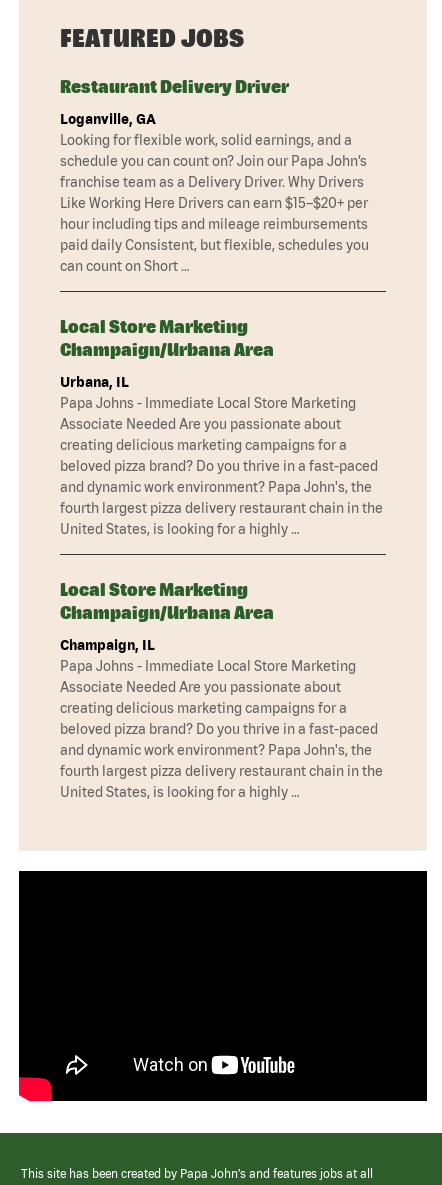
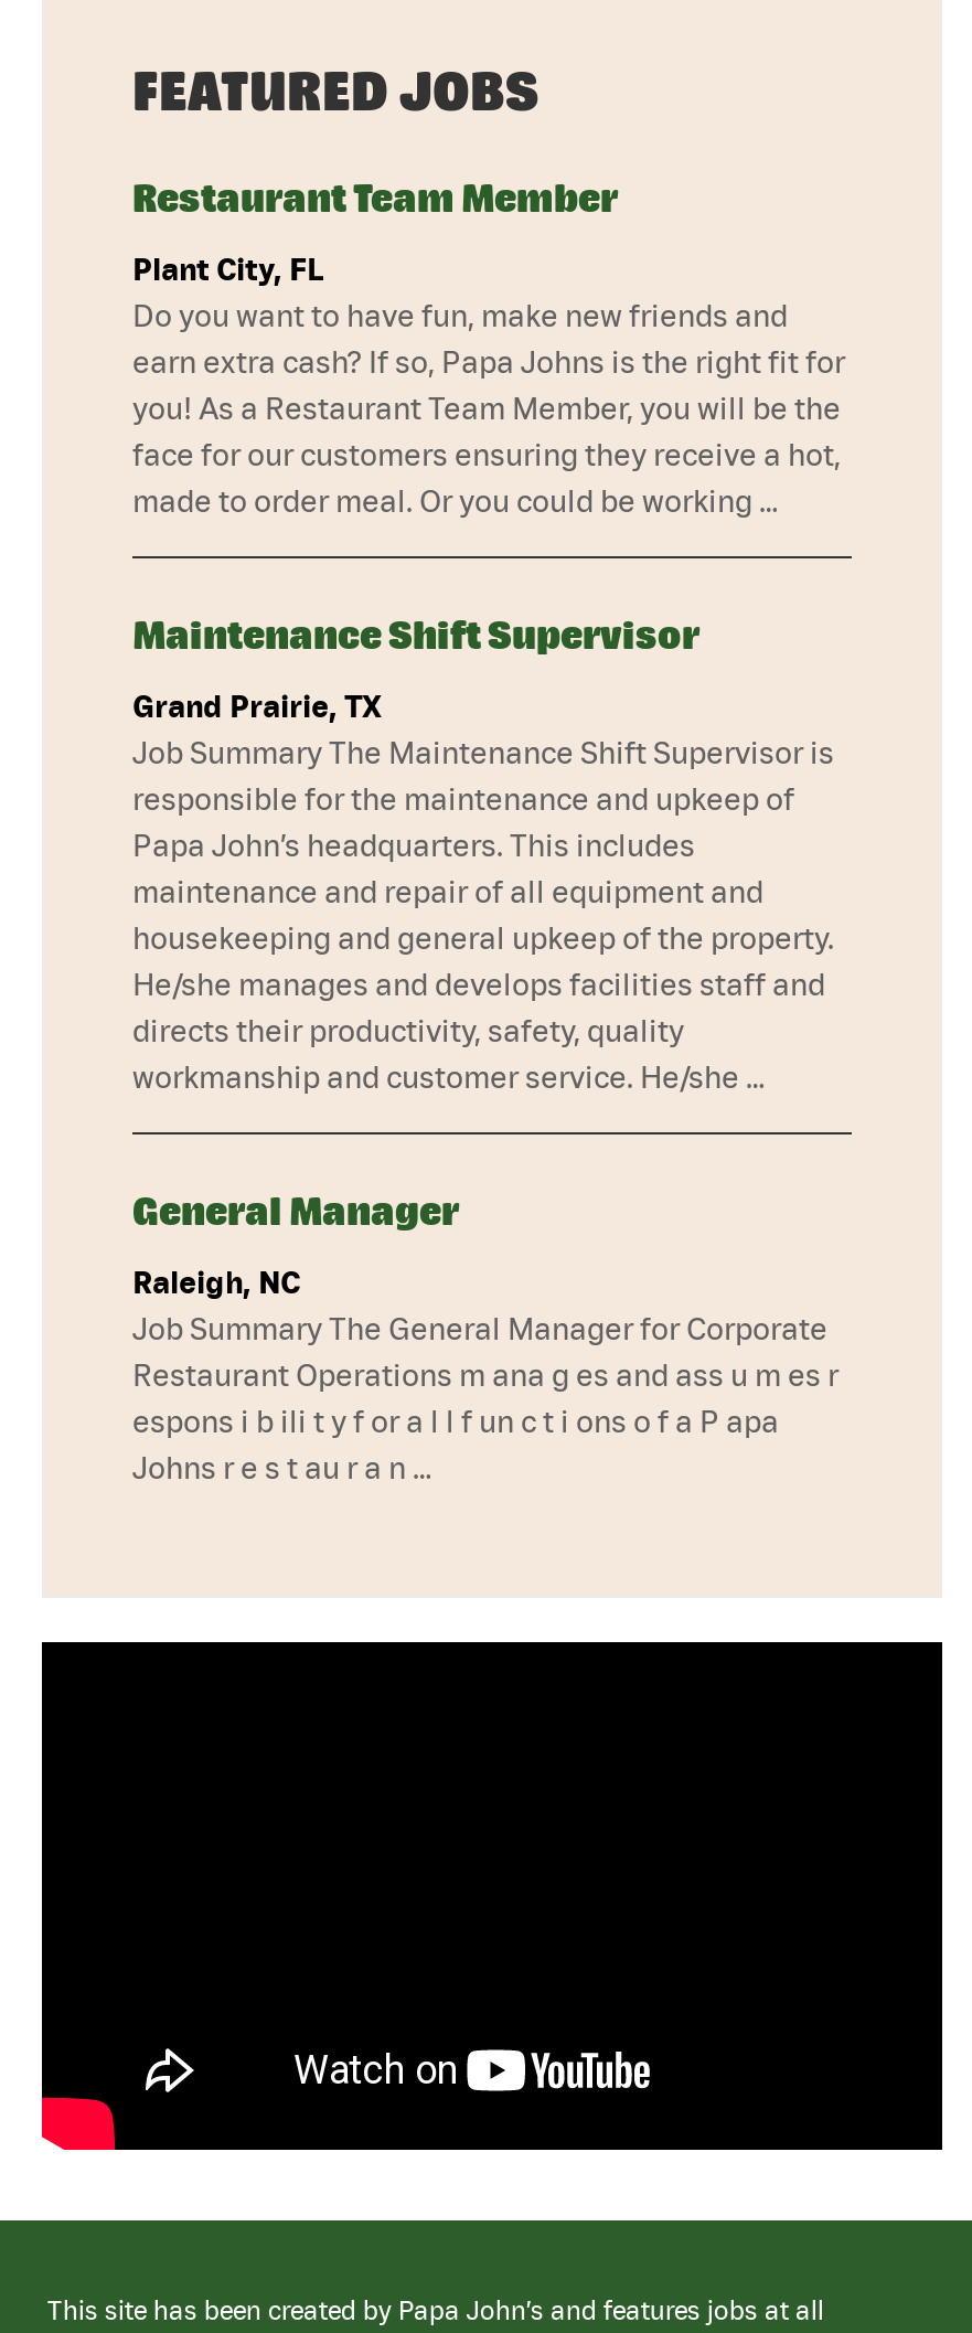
- Restaurant Delivery Driver
+ Restaurant Team Member

- Loganville, GA
- Looking for flexible work, solid earnings, and a
- schedule you can count on? Join our Papa John’s
- franchise team as a Delivery Driver. Why Drivers
- Like Working Here Drivers can earn $15–$20+ per
- hour including tips and mileage reimbursements
- paid daily Consistent, but flexible, schedules you
- can count on Short …
+ Plant City, FL
+ Do you want to have fun, make new friends and
+ earn extra cash? If so, Papa Johns is the right fit for
+ you! As a Restaurant Team Member, you will be the
+ face for our customers ensuring they receive a hot,
+ made to order meal. Or you could be working …

- Local Store Marketing
- Champaign/Urbana Area
+ Maintenance Shift Supervisor

- Urbana, IL
- Papa Johns - Immediate Local Store Marketing
- Associate Needed Are you passionate about
- creating delicious marketing campaigns for a
- beloved pizza brand? Do you thrive in a fast-paced
- and dynamic work environment? Papa John's, the
- fourth largest pizza delivery restaurant chain in the
- United States, is looking for a highly …
+ Grand Prairie, TX
+ Job Summary The Maintenance Shift Supervisor is
+ responsible for the maintenance and upkeep of
+ Papa John’s headquarters. This includes
+ maintenance and repair of all equipment and
+ housekeeping and general upkeep of the property.
+ He/she manages and develops facilities staff and
+ directs their productivity, safety, quality
+ workmanship and customer service. He/she …

- Local Store Marketing
- Champaign/Urbana Area
+ General Manager

- Champaign, IL
- Papa Johns - Immediate Local Store Marketing
- Associate Needed Are you passionate about
- creating delicious marketing campaigns for a
- beloved pizza brand? Do you thrive in a fast-paced
- and dynamic work environment? Papa John's, the
- fourth largest pizza delivery restaurant chain in the
- United States, is looking for a highly …
+ Raleigh, NC
+ Job Summary The General Manager for Corporate
+ Restaurant Operations m ana g es and ass u m es r
+ espons i b ili t y f or a l l f un c t i ons o f a P apa
+ Johns r e s t au r a n …
